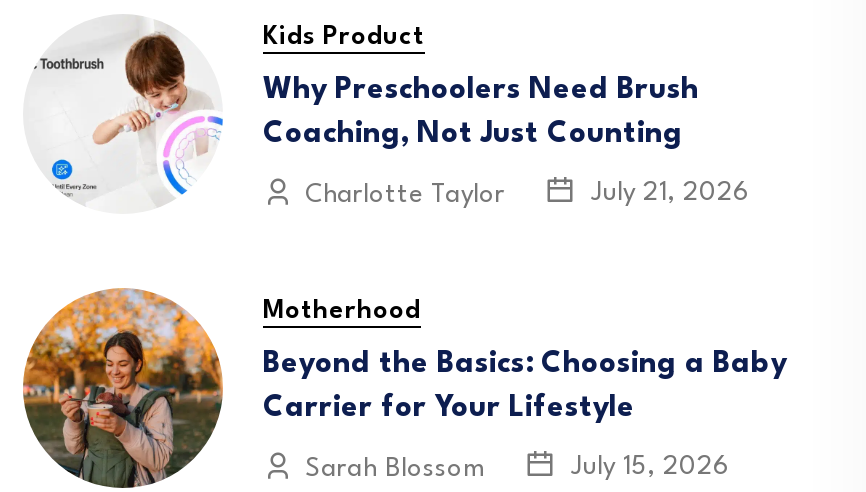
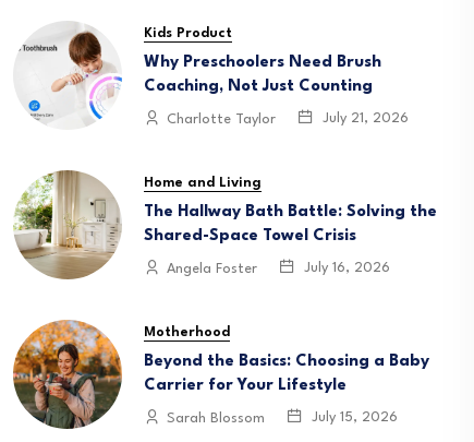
+ [image]
+ Home and Living
+ The Hallway Bath Battle: Solving the
+ Shared-Space Towel Crisis
+ Angela Foster
+ July 16, 2026
